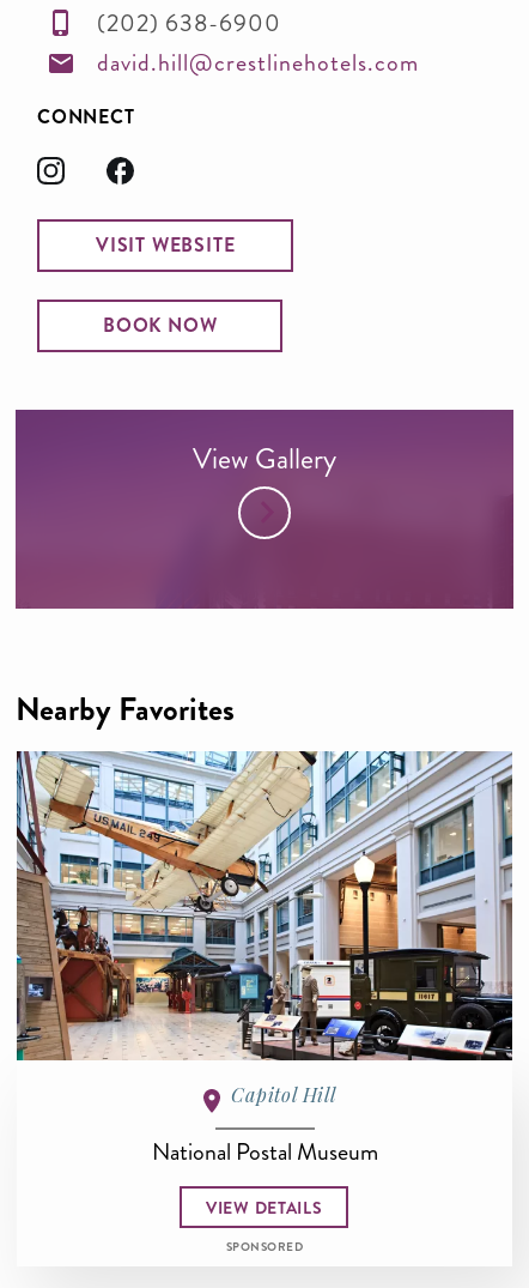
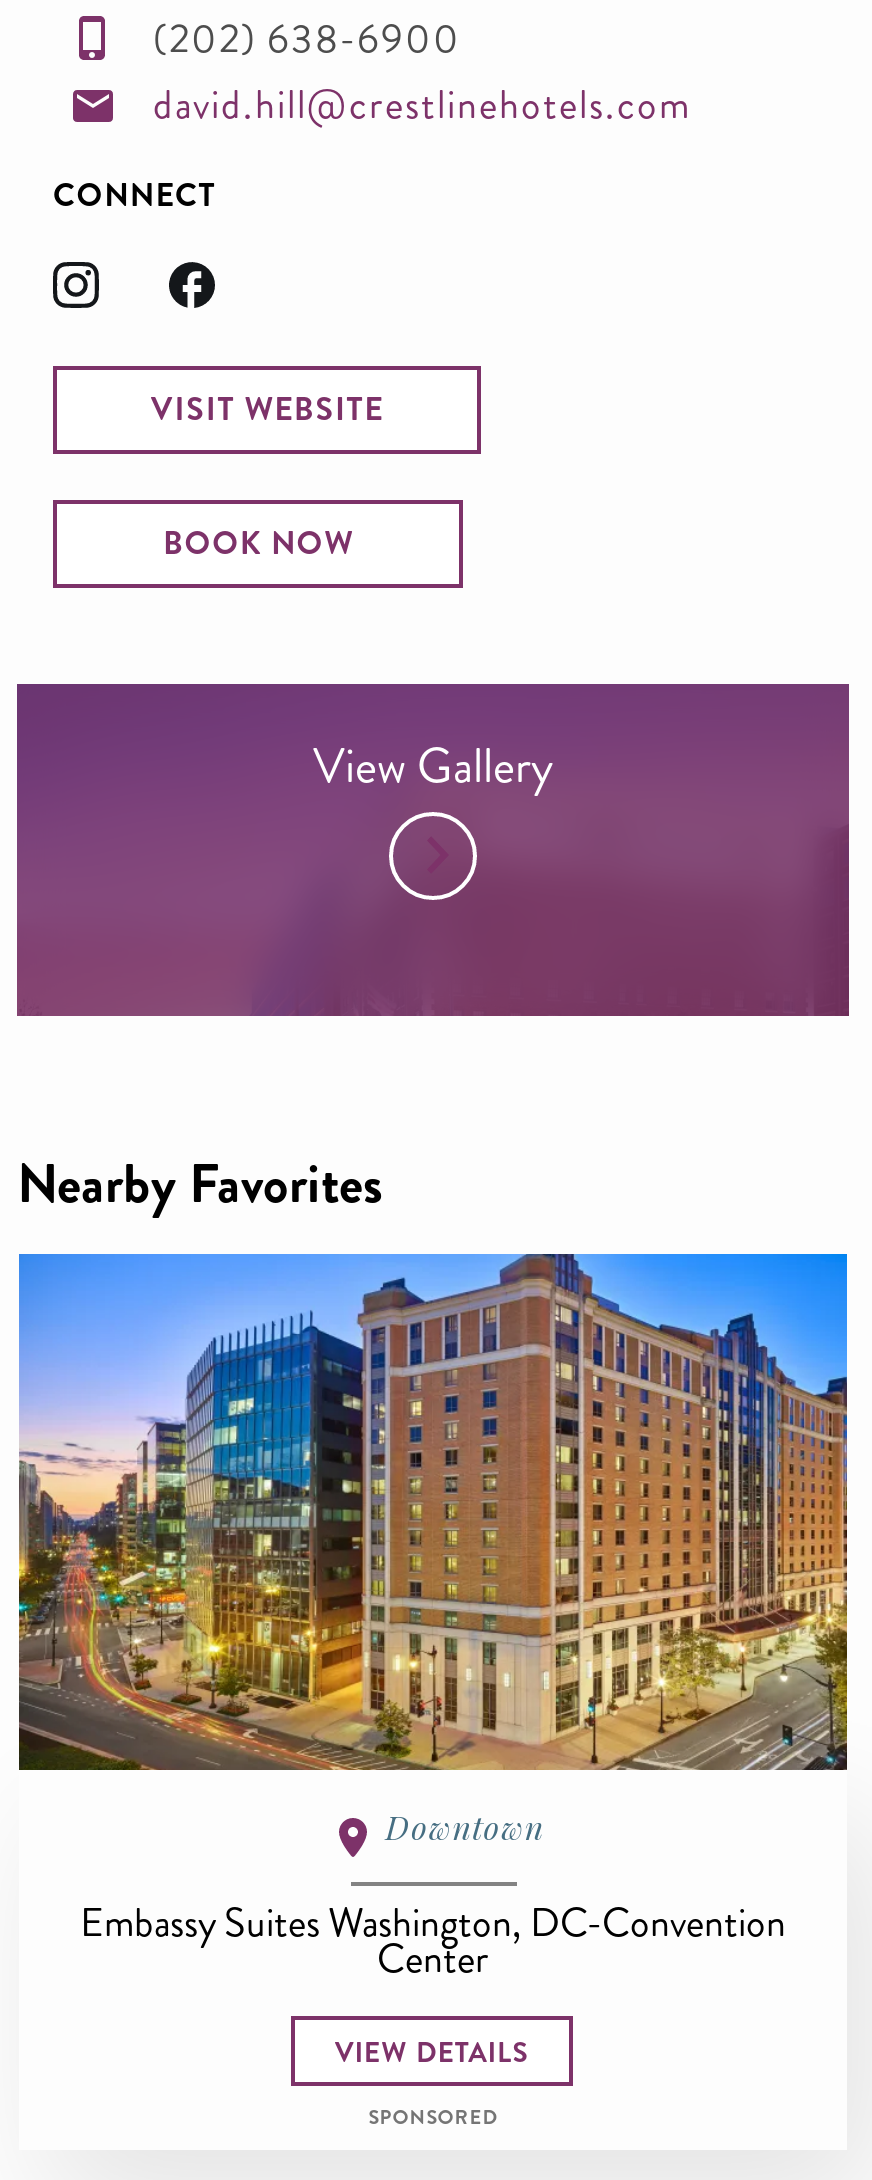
- [image]
- Capitol Hill
+ [image]
+ Downtown

- National Postal Museum
+ Embassy Suites Washington, DC-Convention
+ Center
